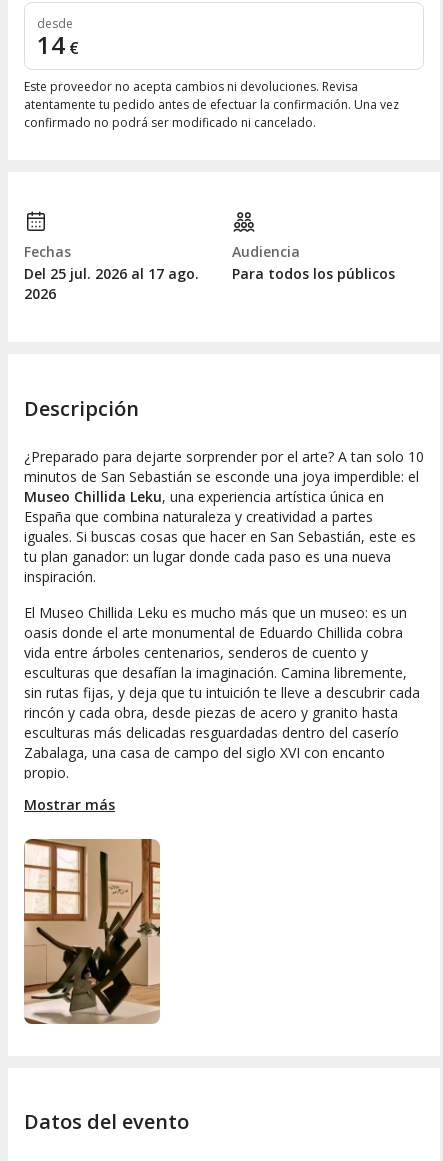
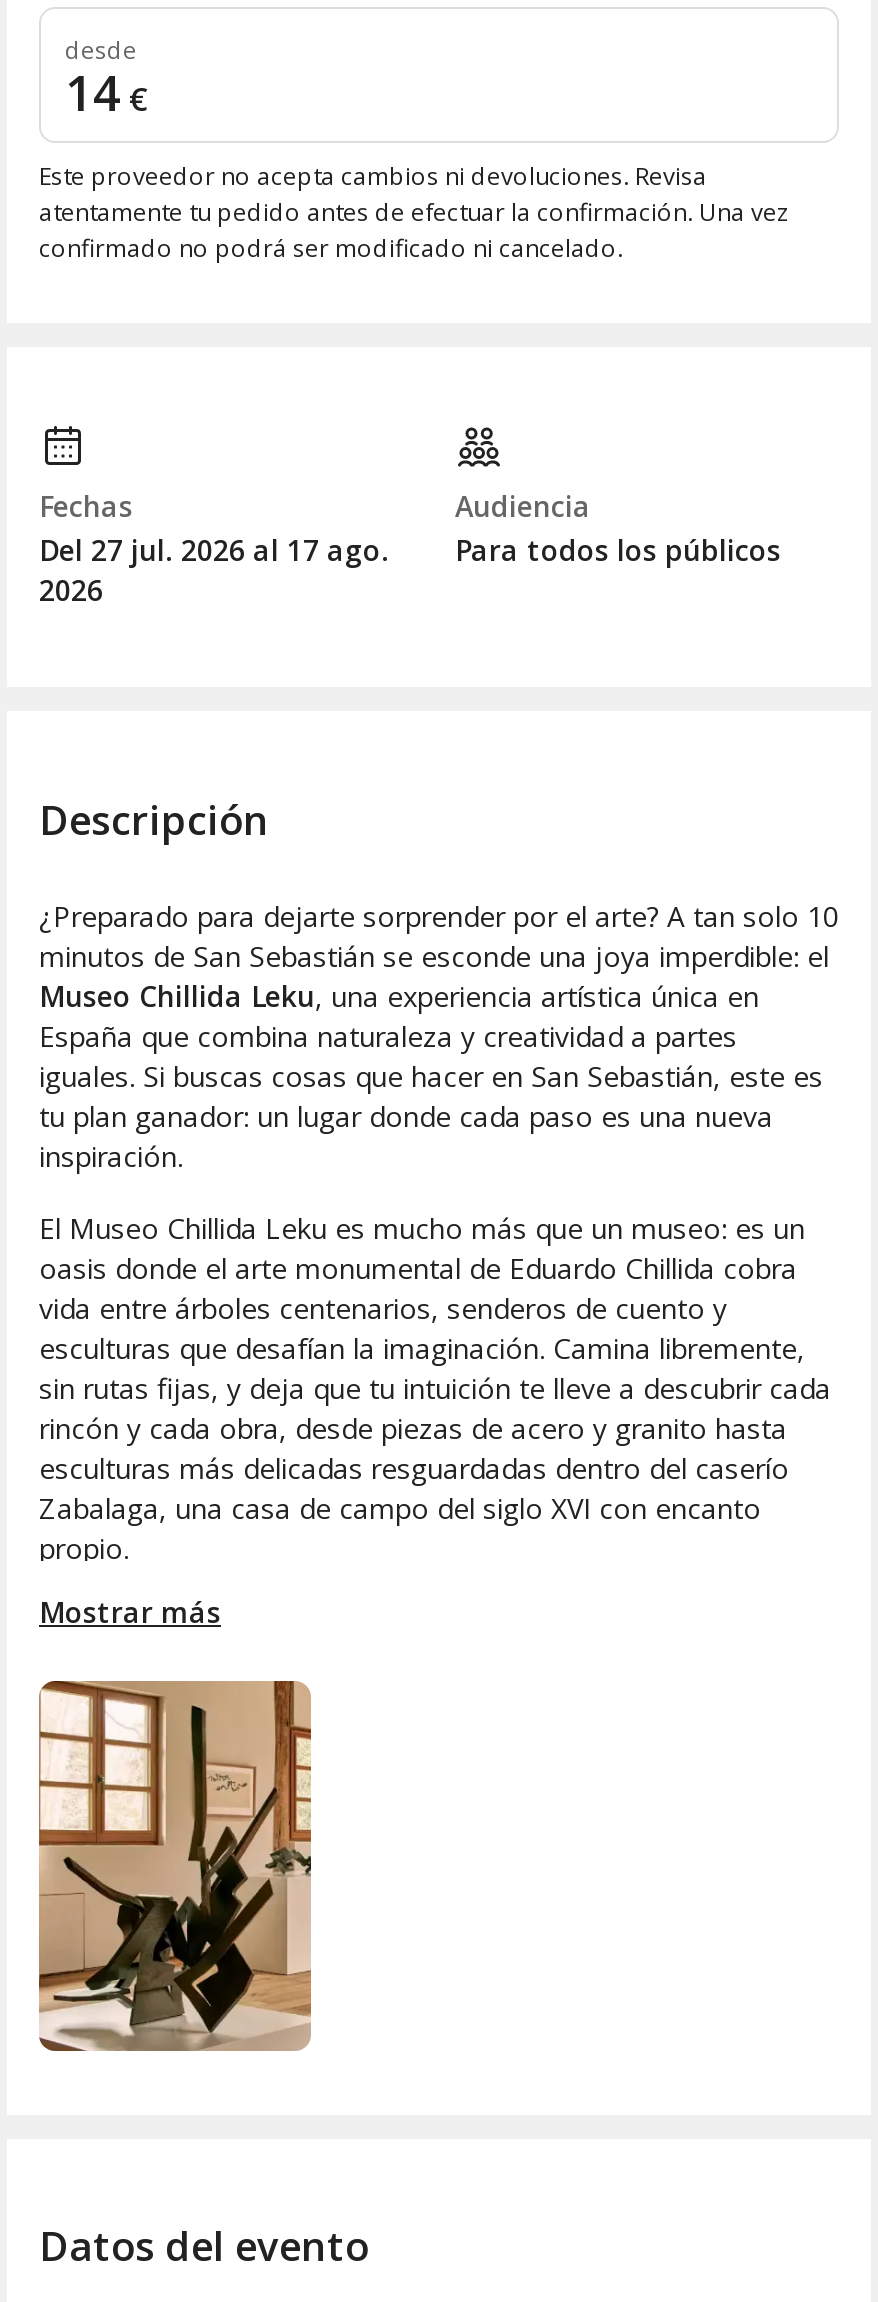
- Del 25 jul. 2026 al 17 ago. Para todos los públicos
+ Del 27 jul. 2026 al 17 ago. Para todos los públicos
